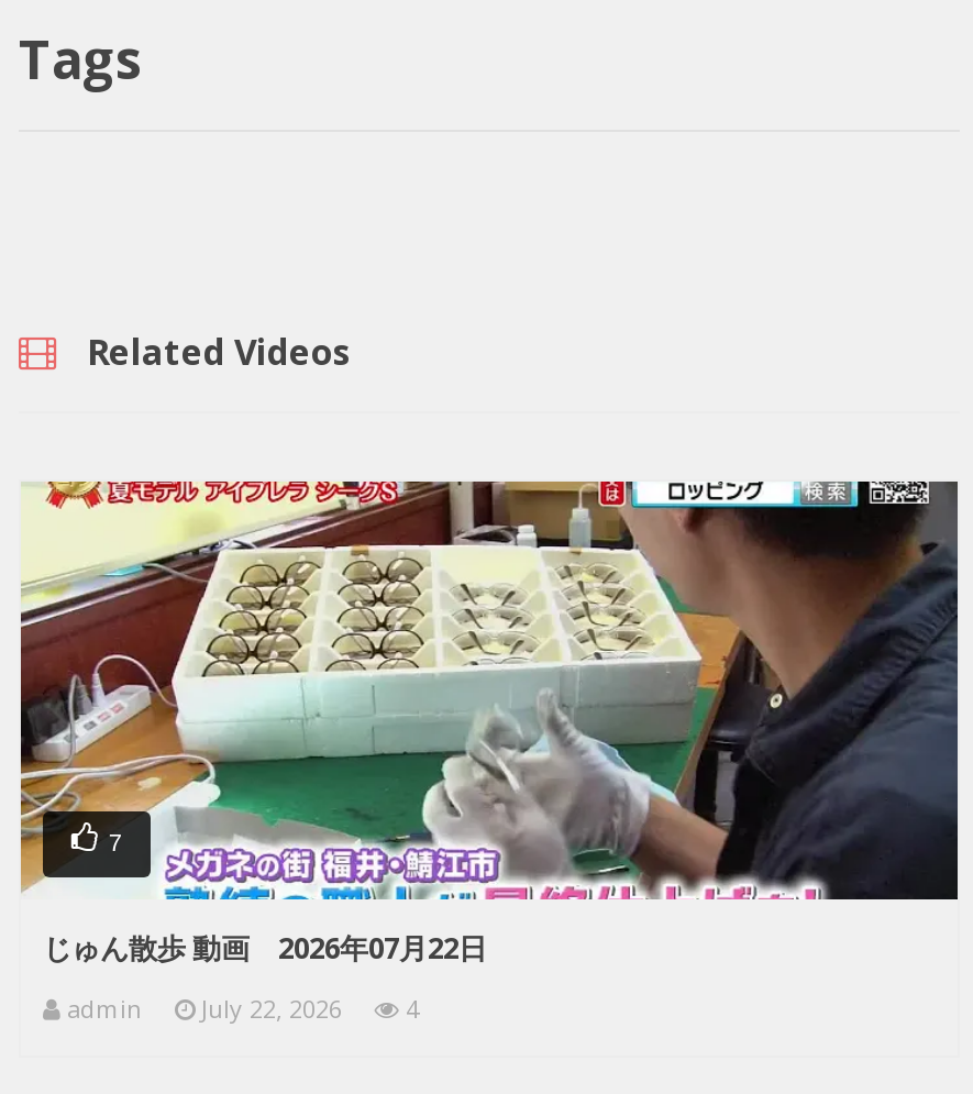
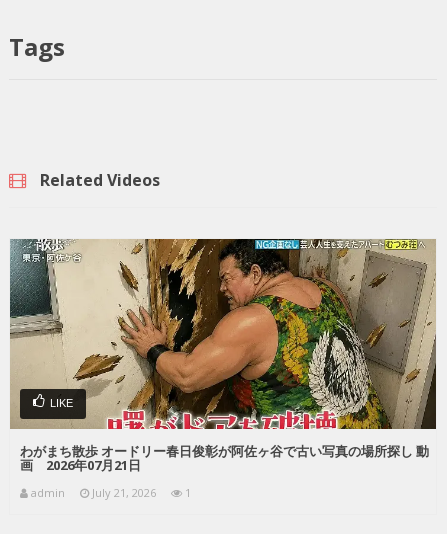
- [image]
- 7
+ [image]
+ LIKE

- じゅん散歩 動画 2026年07月22日
+ わがまち散歩 オードリー春日俊彰が阿佐ヶ谷で古い写真の場所探し 動
+ 画 2026年07月21日

- July 22, 2026
- 4
+ July 21, 2026
+ 1
